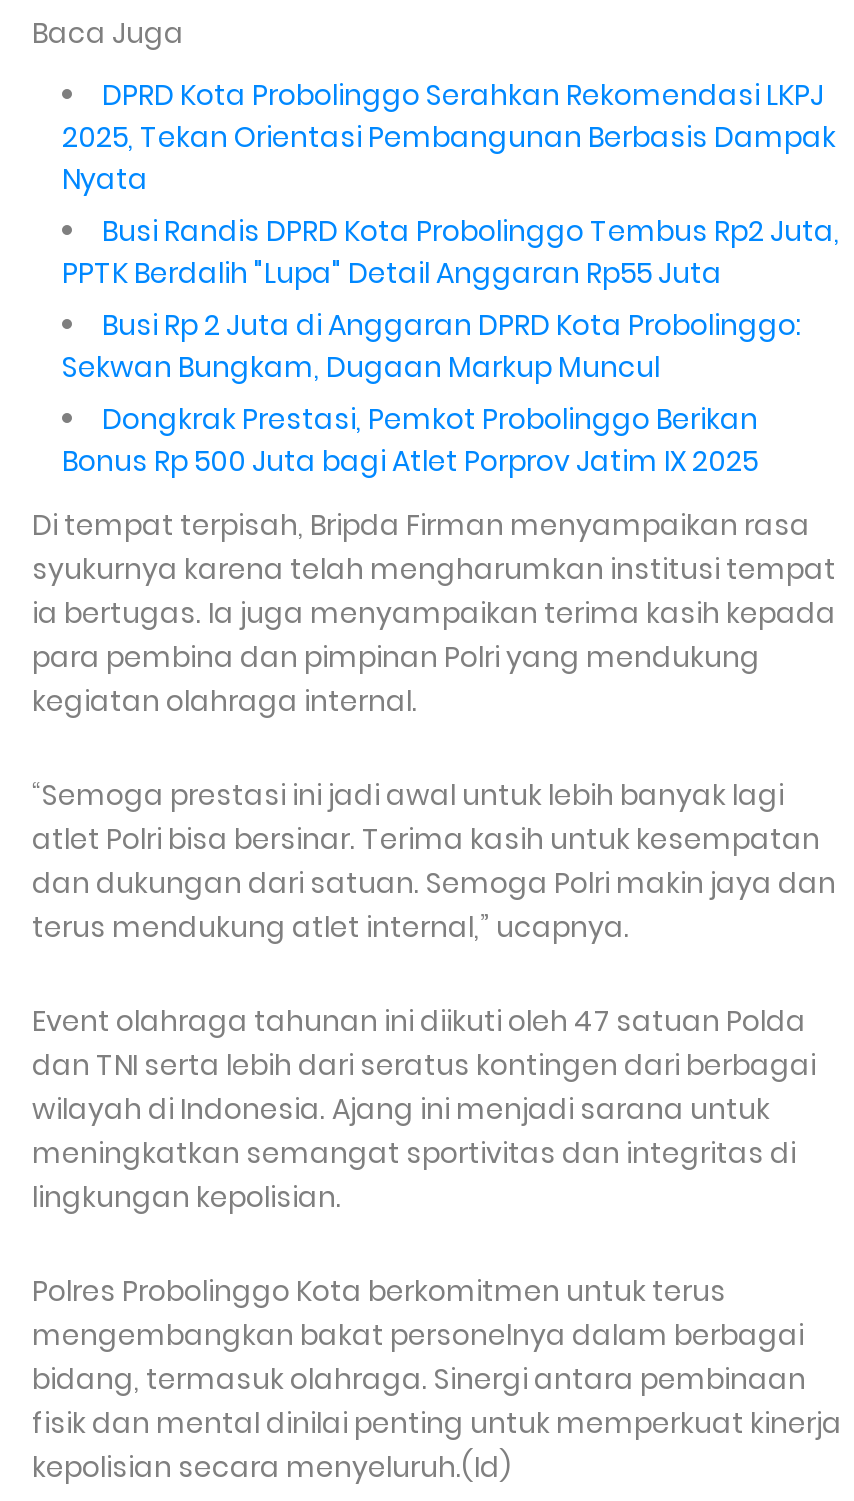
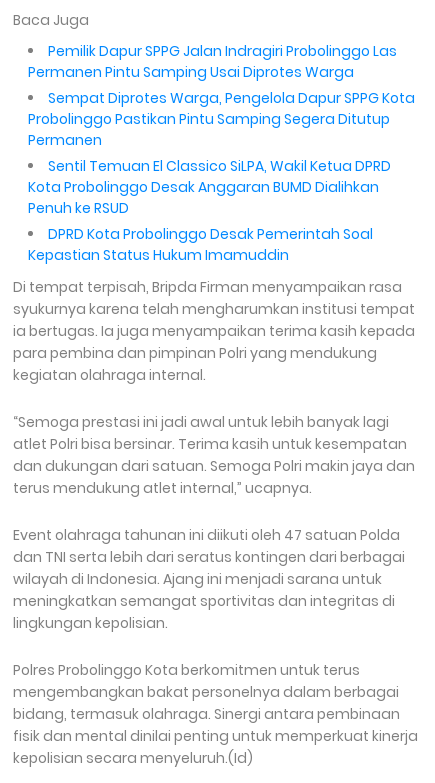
- DPRD Kota Probolinggo Serahkan Rekomendasi LKPJ
- 2025, Tekan Orientasi Pembangunan Berbasis Dampak
- Nyata
- Busi Randis DPRD Kota Probolinggo Tembus Rp2 Juta,
- PPTK Berdalih "Lupa" Detail Anggaran Rp55 Juta
- Busi Rp 2 Juta di Anggaran DPRD Kota Probolinggo:
- Sekwan Bungkam, Dugaan Markup Muncul
- Dongkrak Prestasi, Pemkot Probolinggo Berikan
- Bonus Rp 500 Juta bagi Atlet Porprov Jatim IX 2025
+ Pemilik Dapur SPPG Jalan Indragiri Probolinggo Las
+ Permanen Pintu Samping Usai Diprotes Warga
+ Sempat Diprotes Warga, Pengelola Dapur SPPG Kota
+ Probolinggo Pastikan Pintu Samping Segera Ditutup
+ Permanen
+ Sentil Temuan El Classico SiLPA, Wakil Ketua DPRD
+ Kota Probolinggo Desak Anggaran BUMD Dialihkan
+ Penuh ke RSUD
+ DPRD Kota Probolinggo Desak Pemerintah Soal
+ Kepastian Status Hukum Imamuddin
